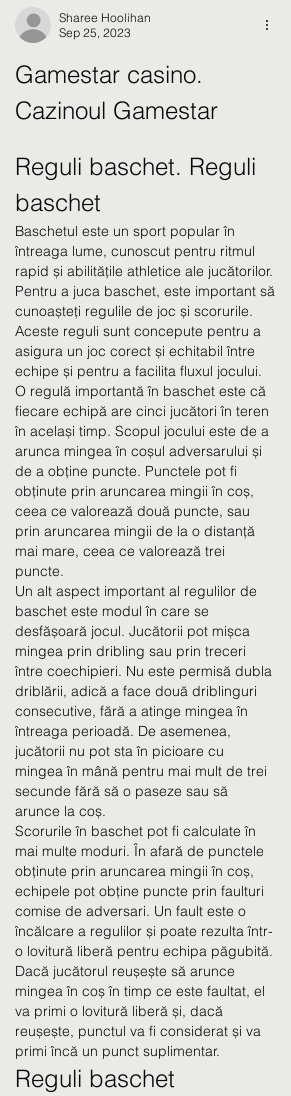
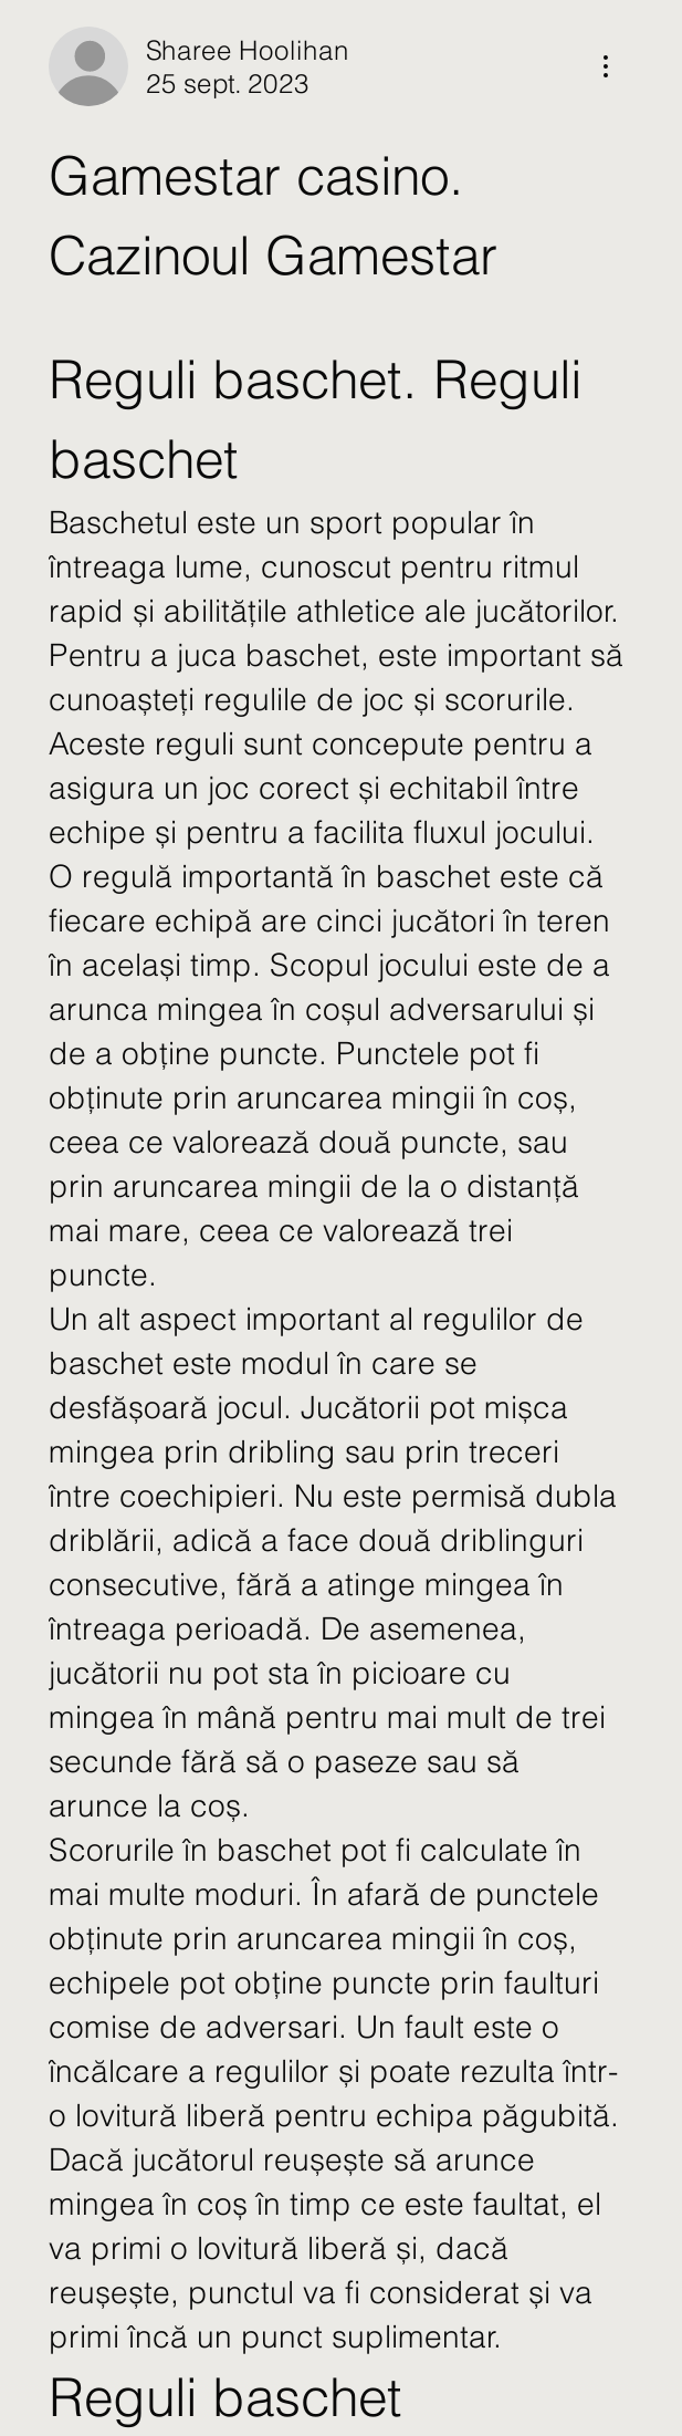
- Sep 25, 2023
+ 25 sept. 2023
